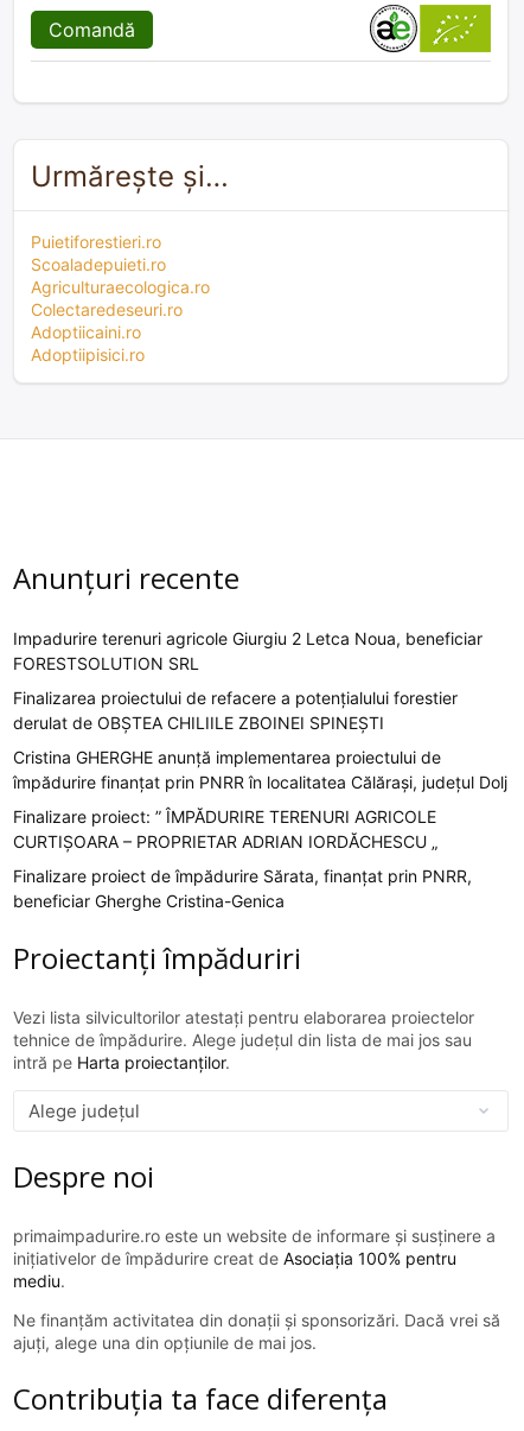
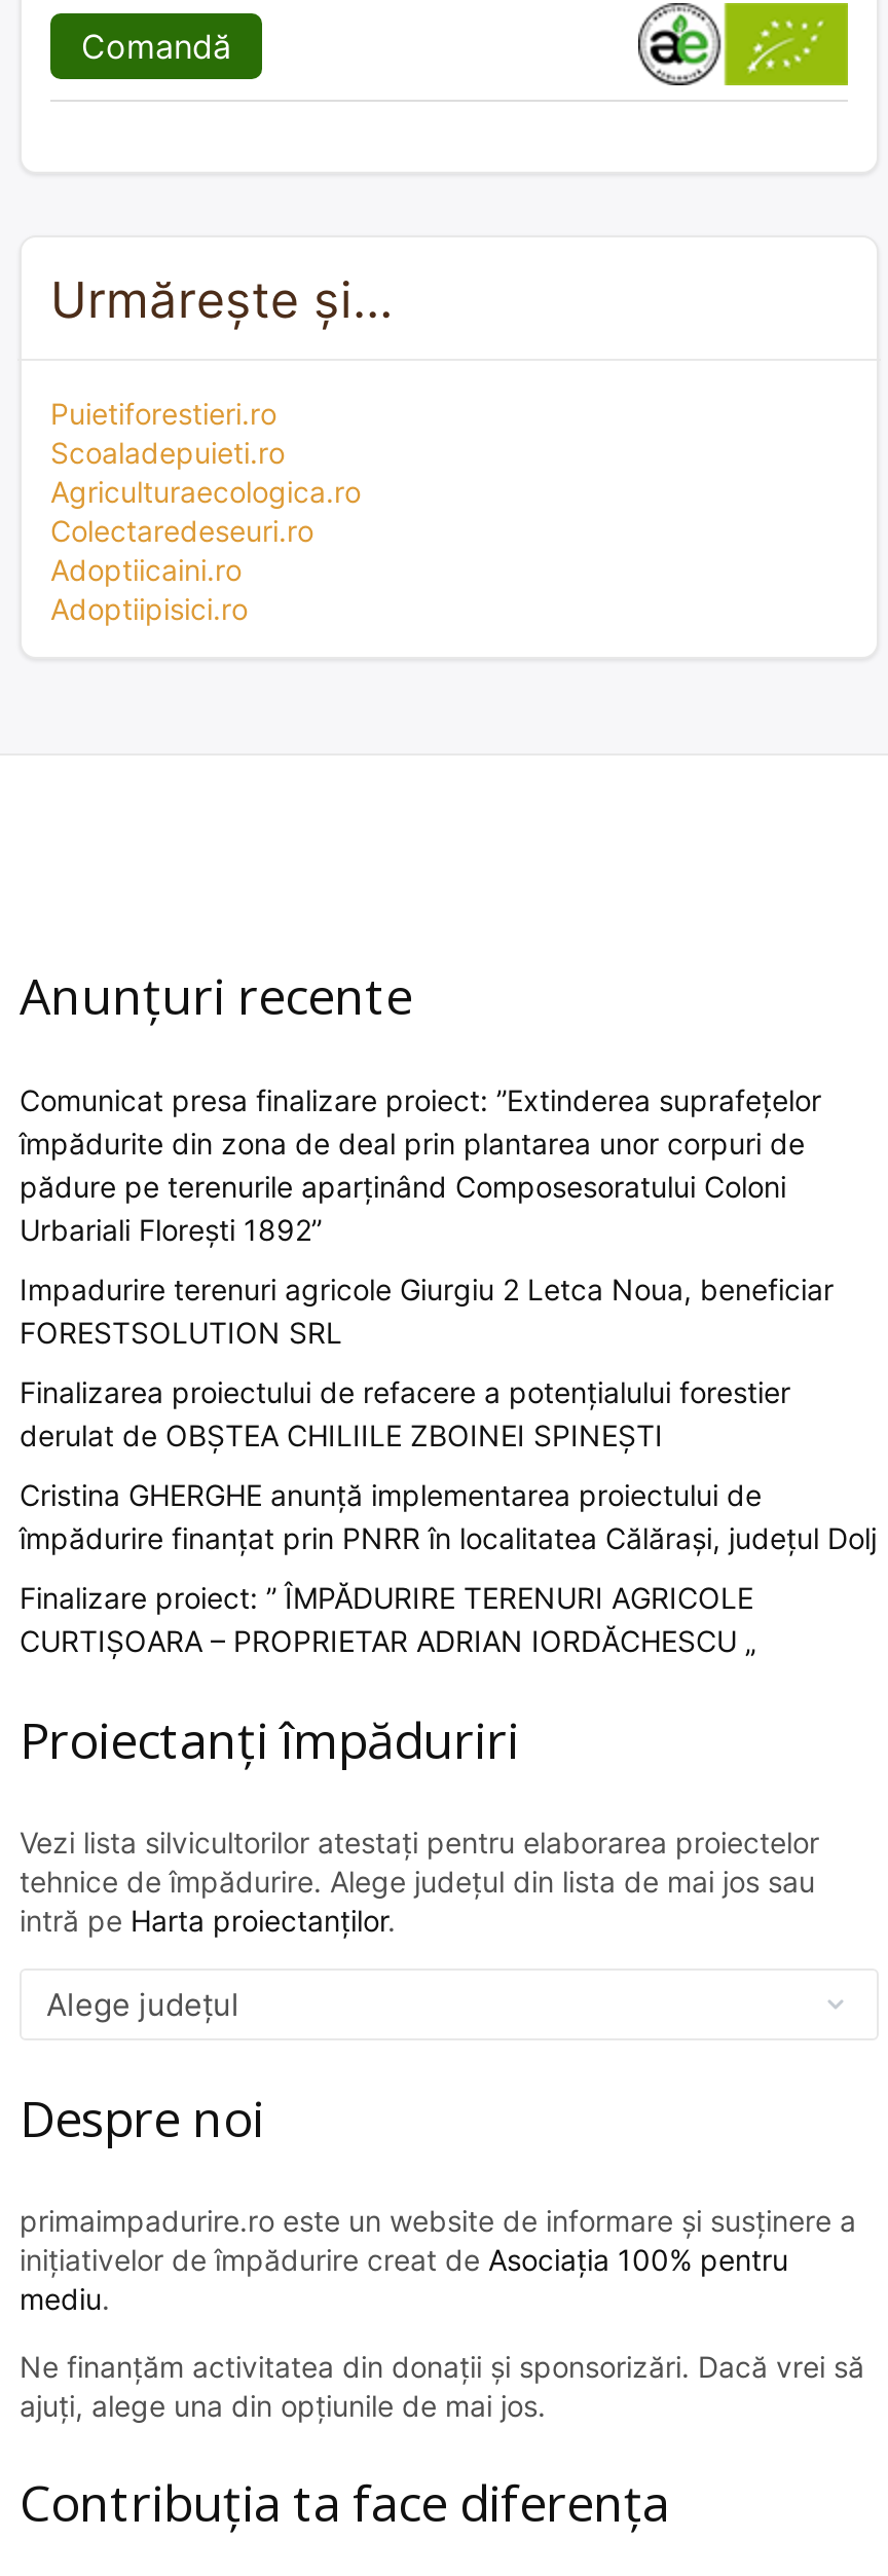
+ Comunicat presa finalizare proiect: ”Extinderea suprafețelor
+ împădurite din zona de deal prin plantarea unor corpuri de
+ pădure pe terenurile aparținând Composesoratului Coloni
+ Urbariali Florești 1892”

moved down: Impadurire terenuri agricole Giurgiu 2 Letca Noua, beneficiar | FORESTSOLUTION SRL | Finalizarea proiectului de refacere a potențialului forestier | derulat de OBȘTEA CHILIILE ZBOINEI SPINEȘTI | Cristina GHERGHE anunță implementarea proiectului de | împădurire finanțat prin PNRR în localitatea Călărași, județul Dolj | Finalizare proiect: ” ÎMPĂDURIRE TERENURI AGRICOLE | CURTIȘOARA – PROPRIETAR ADRIAN IORDĂCHESCU „

- Finalizare proiect de împădurire Sărata, finanţat prin PNRR,
- beneficiar Gherghe Cristina-Genica
